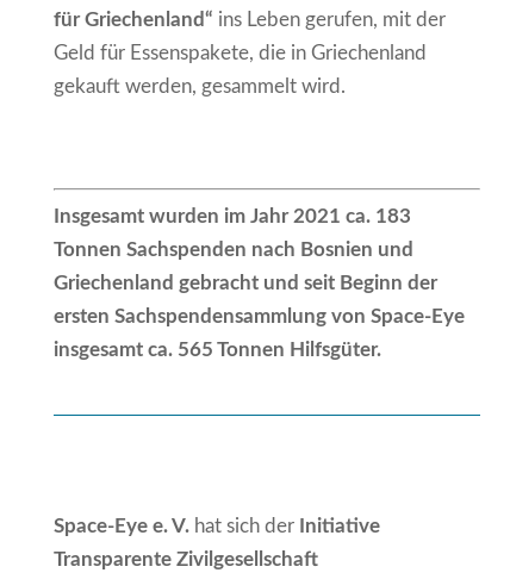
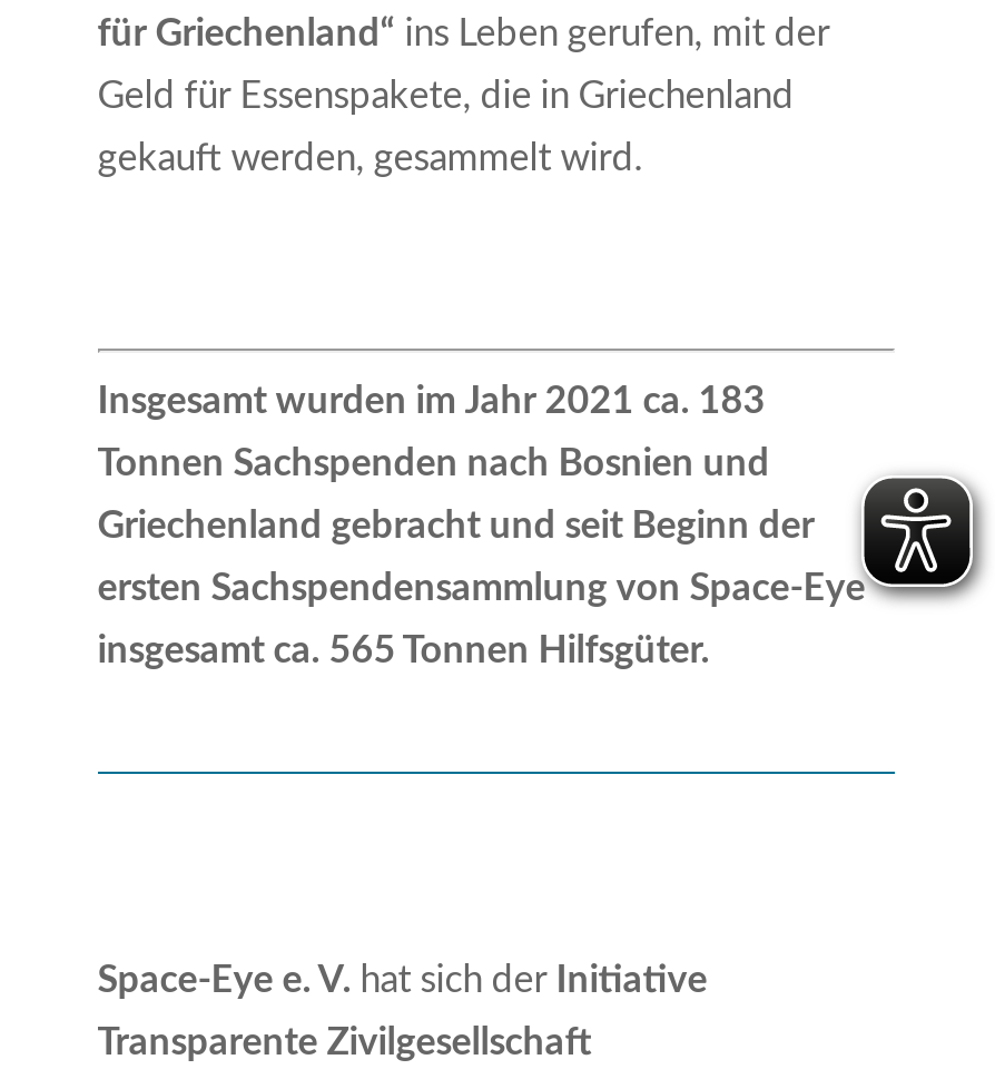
+ [image]
